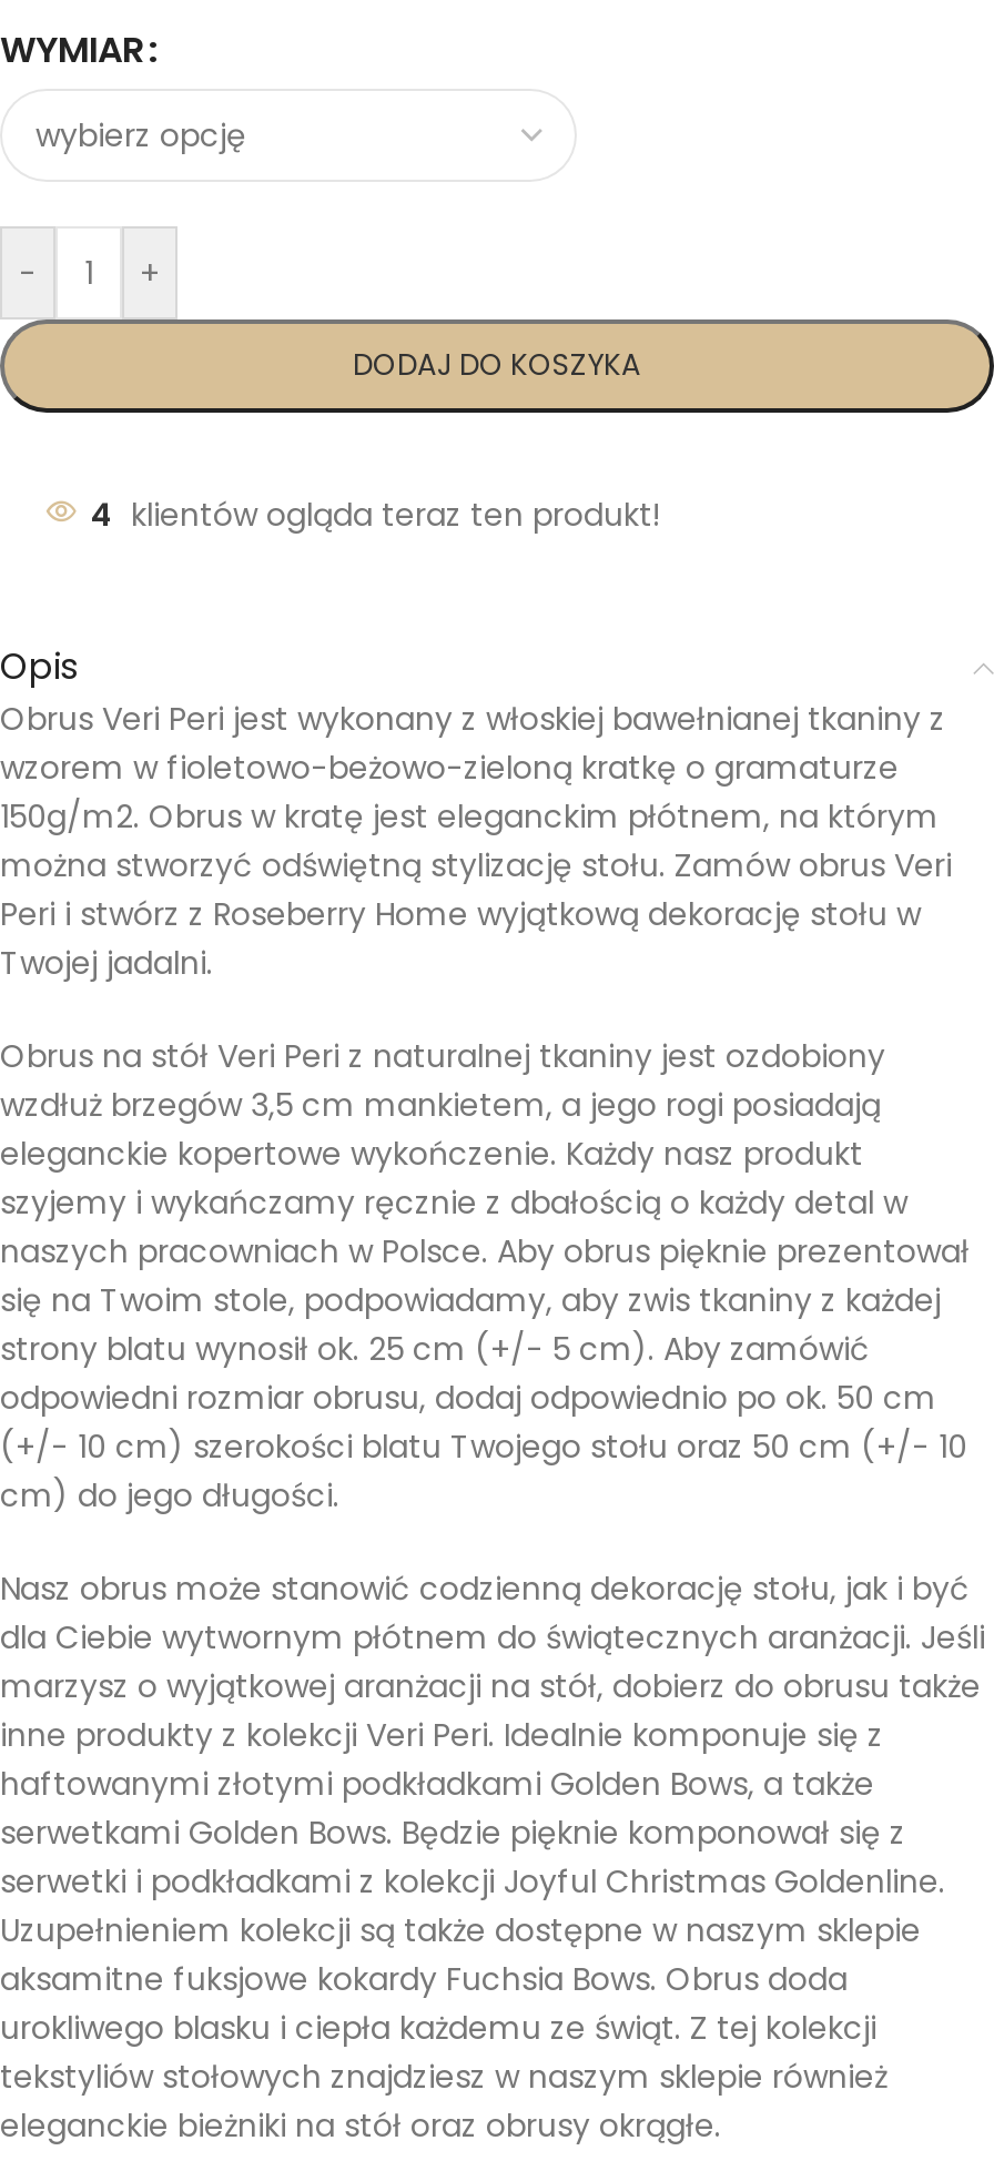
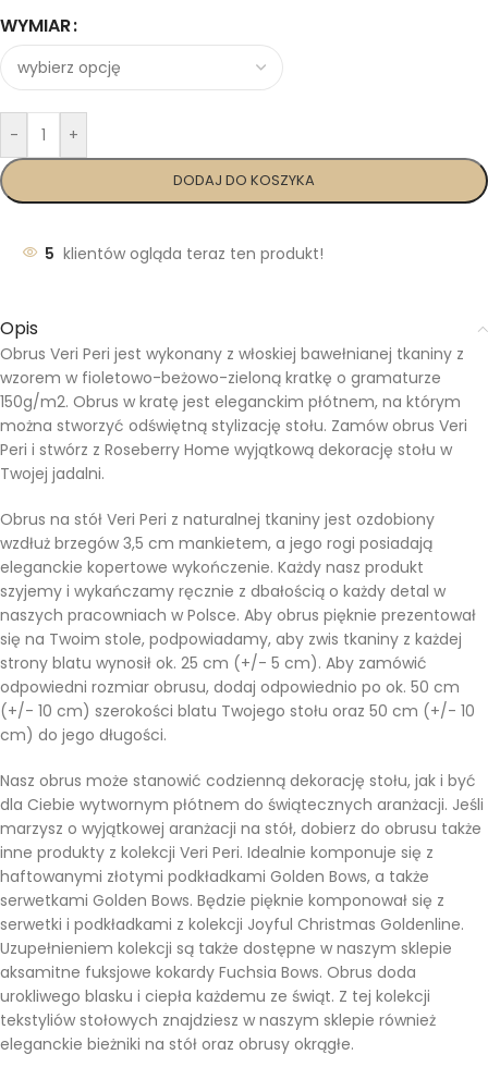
- 4 klientów ogląda teraz ten produkt!
+ 5 klientów ogląda teraz ten produkt!
